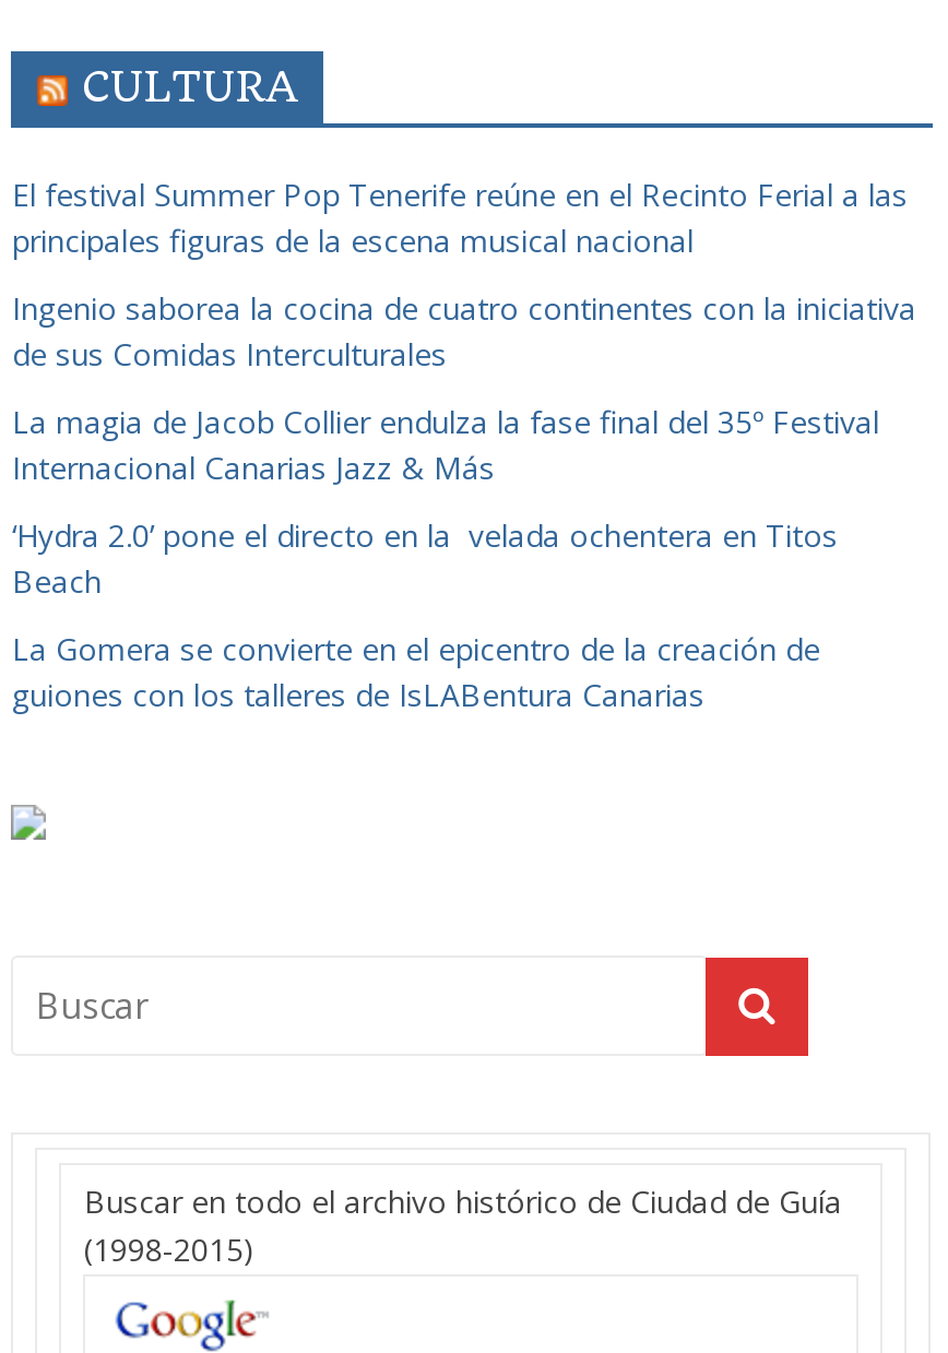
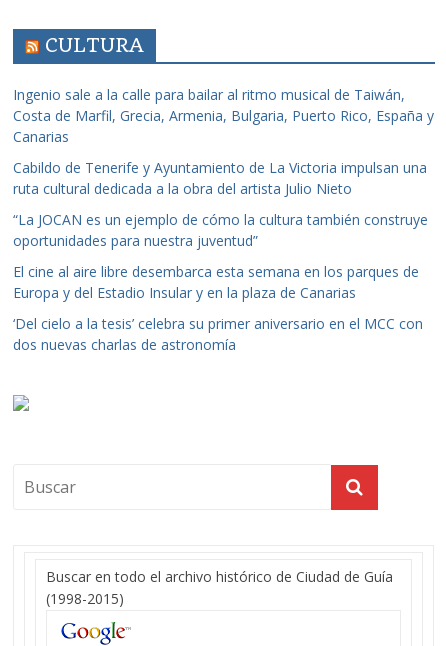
- El festival Summer Pop Tenerife reúne en el Recinto Ferial a las
- principales figuras de la escena musical nacional
+ Ingenio sale a la calle para bailar al ritmo musical de Taiwán,
+ Costa de Marfil, Grecia, Armenia, Bulgaria, Puerto Rico, España y
+ Canarias

- Ingenio saborea la cocina de cuatro continentes con la iniciativa
- de sus Comidas Interculturales
+ Cabildo de Tenerife y Ayuntamiento de La Victoria impulsan una
+ ruta cultural dedicada a la obra del artista Julio Nieto

- La magia de Jacob Collier endulza la fase final del 35º Festival
- Internacional Canarias Jazz & Más
+ “La JOCAN es un ejemplo de cómo la cultura también construye
+ oportunidades para nuestra juventud”

- ‘Hydra 2.0’ pone el directo en la velada ochentera en Titos
- Beach
+ El cine al aire libre desembarca esta semana en los parques de
+ Europa y del Estadio Insular y en la plaza de Canarias

- La Gomera se convierte en el epicentro de la creación de
- guiones con los talleres de IsLABentura Canarias
+ ‘Del cielo a la tesis’ celebra su primer aniversario en el MCC con
+ dos nuevas charlas de astronomía
